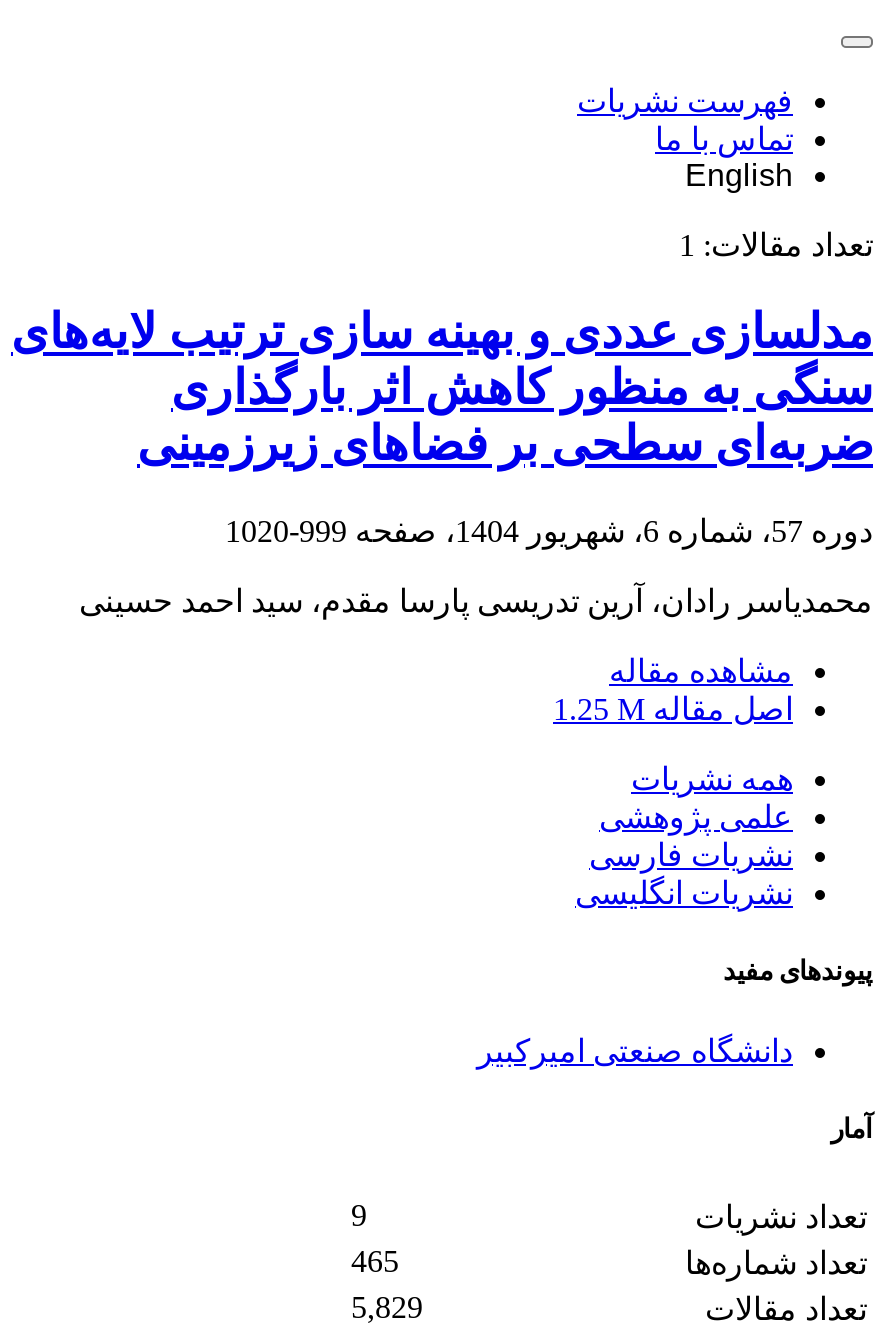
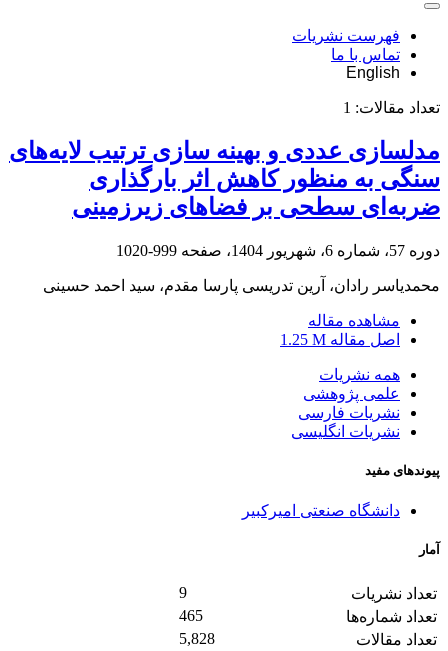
- 5,829
+ 5,828
